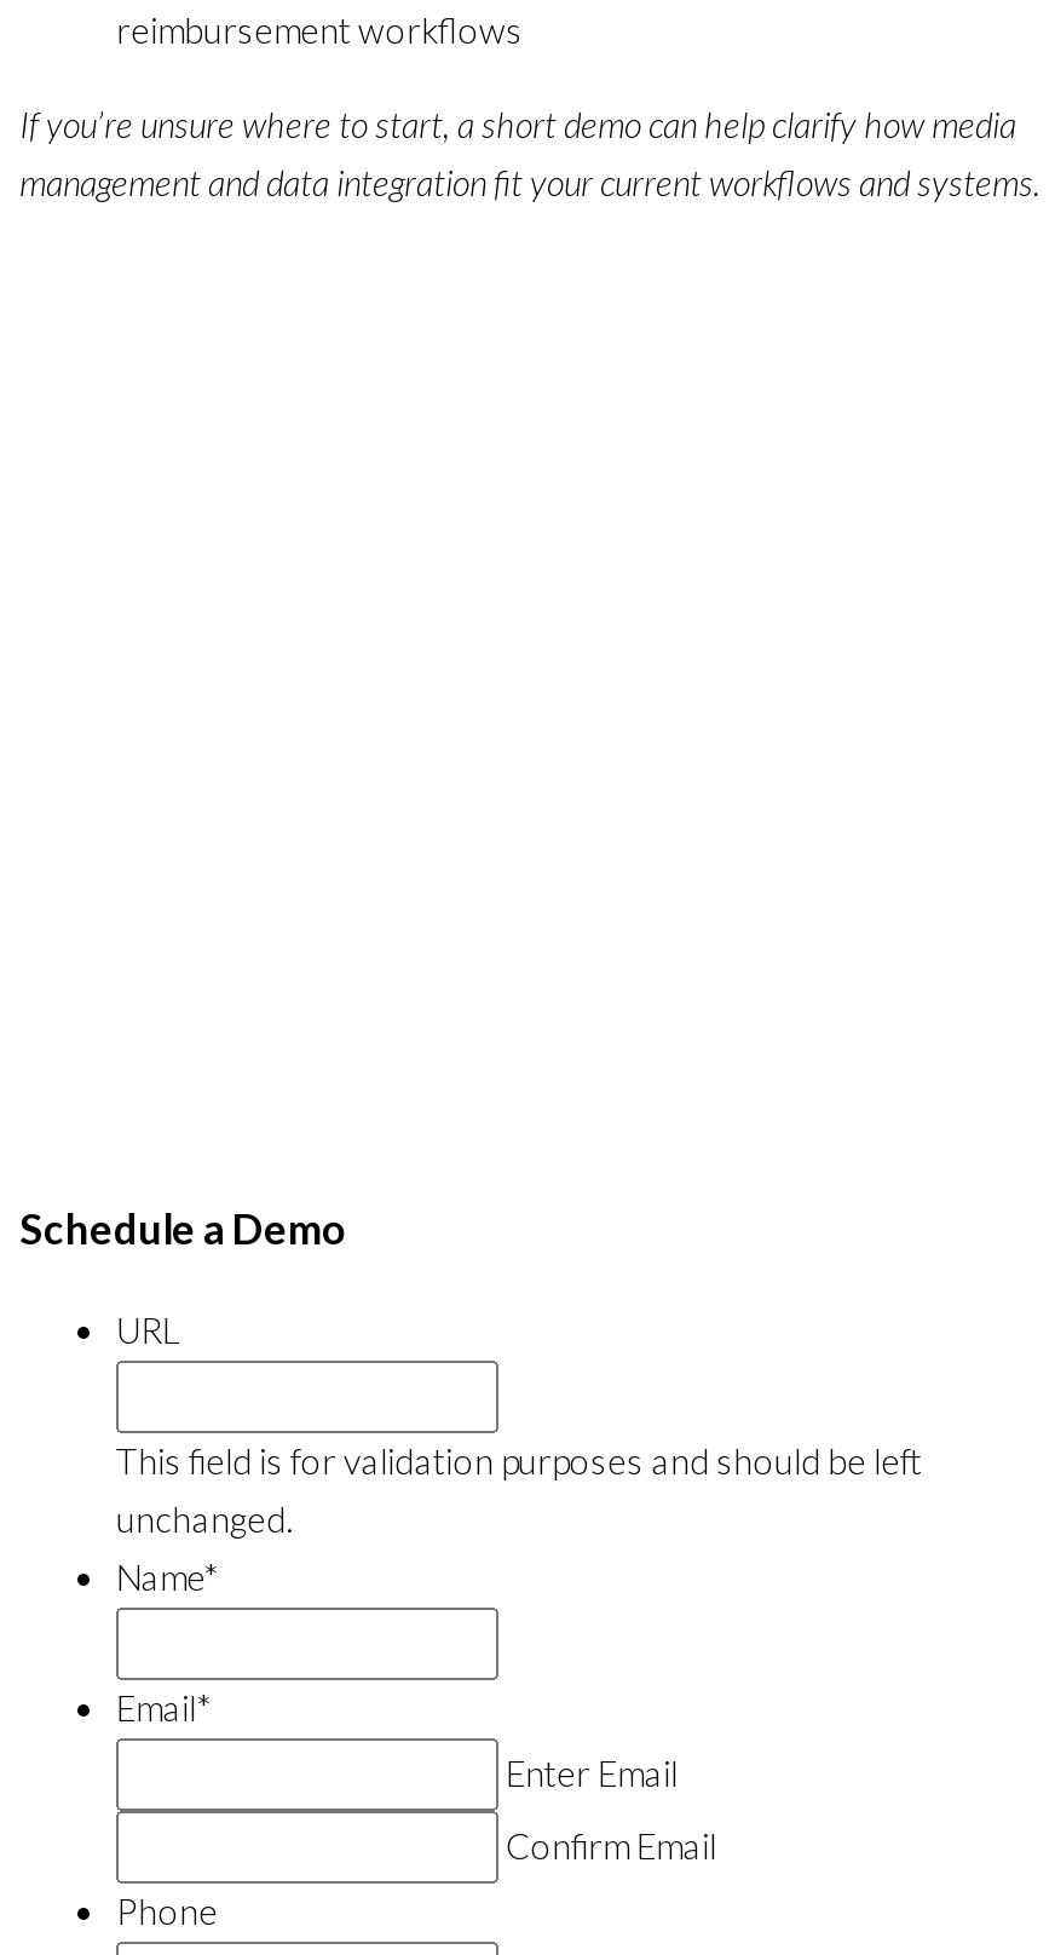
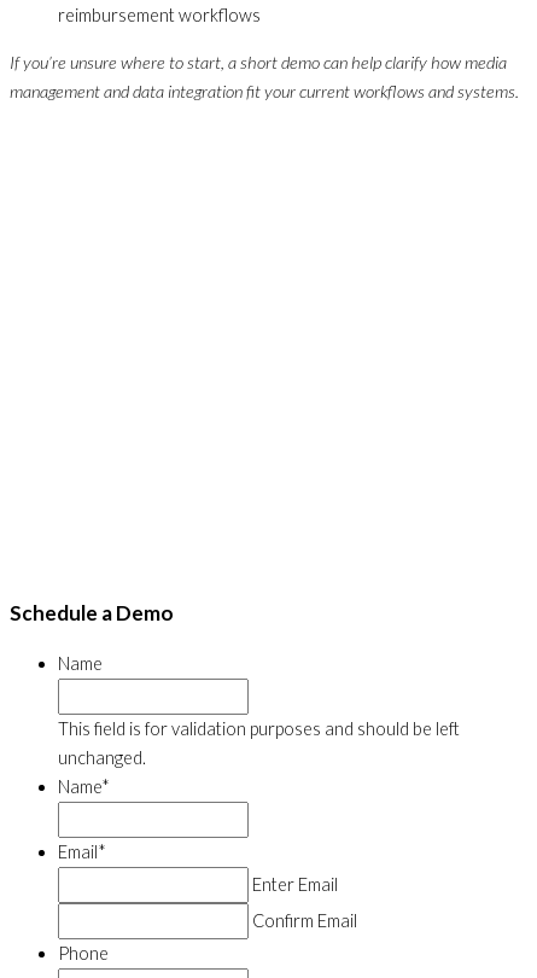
- URL
+ Name
